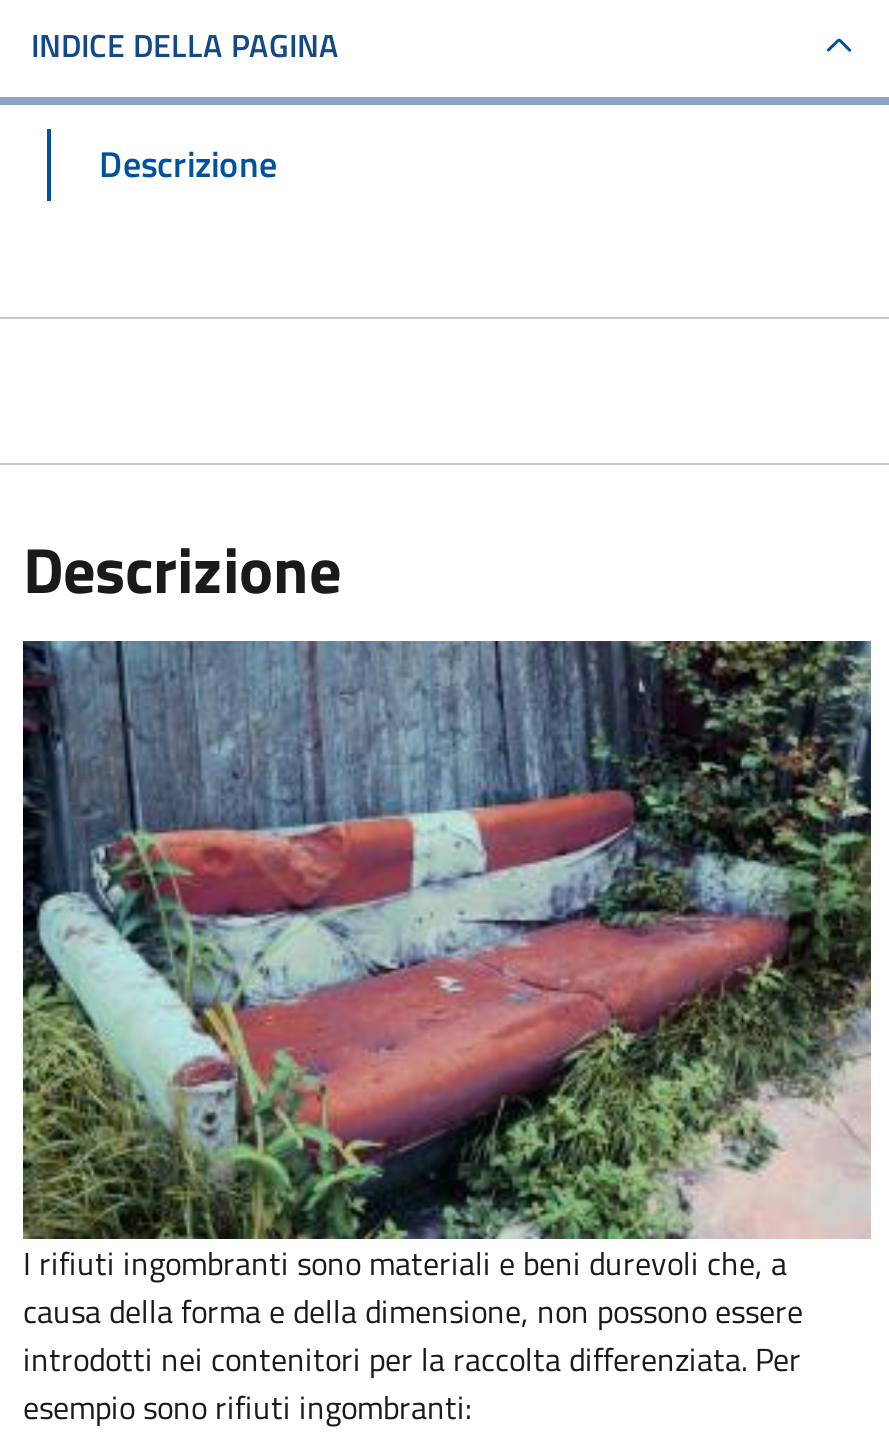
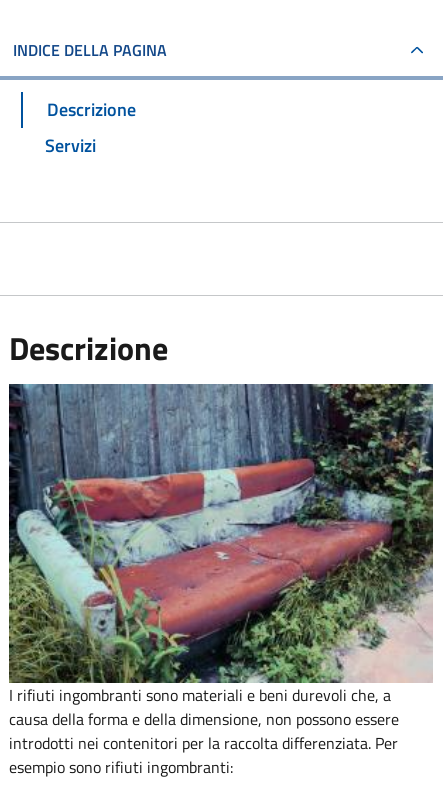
+ Servizi
